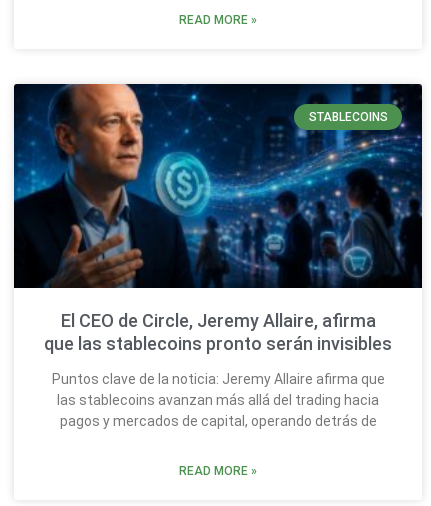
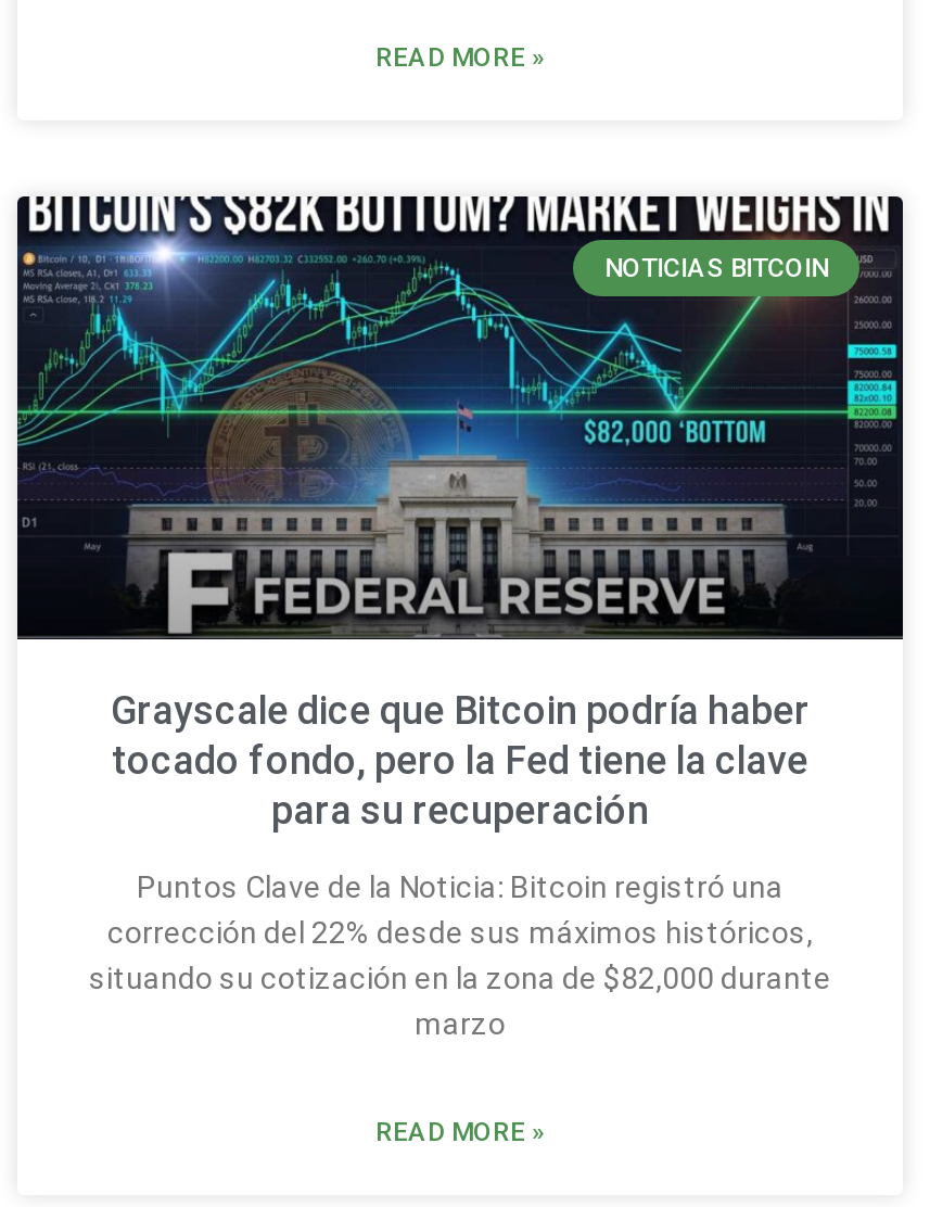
- [image]
- STABLECOINS
+ [image]
+ NOTICIAS BITCOIN

- El CEO de Circle, Jeremy Allaire, afirma
- que las stablecoins pronto serán invisibles
+ Grayscale dice que Bitcoin podría haber
+ tocado fondo, pero la Fed tiene la clave
+ para su recuperación

- Puntos clave de la noticia: Jeremy Allaire afirma que
- las stablecoins avanzan más allá del trading hacia
- pagos y mercados de capital, operando detrás de
+ Puntos Clave de la Noticia: Bitcoin registró una
+ corrección del 22% desde sus máximos históricos,
+ situando su cotización en la zona de $82,000 durante
+ marzo
